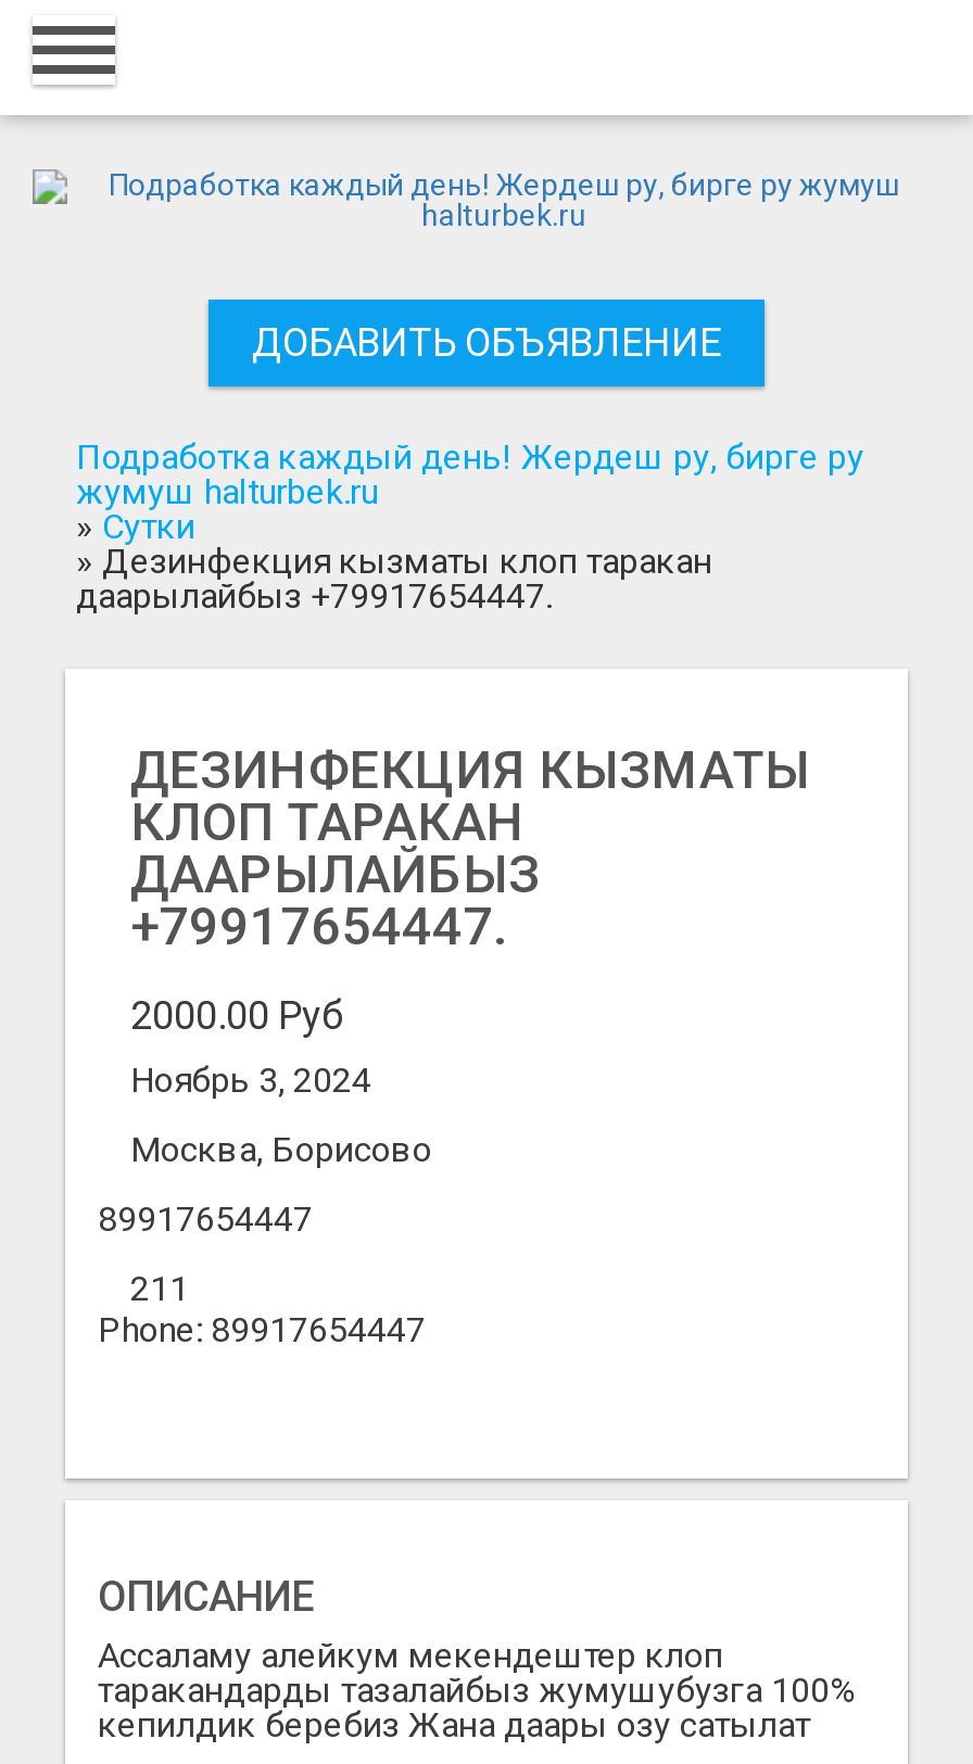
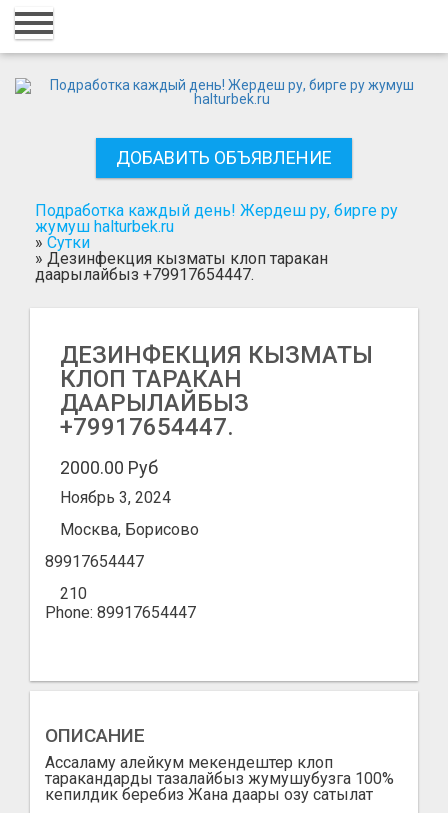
- 211
+ 210
